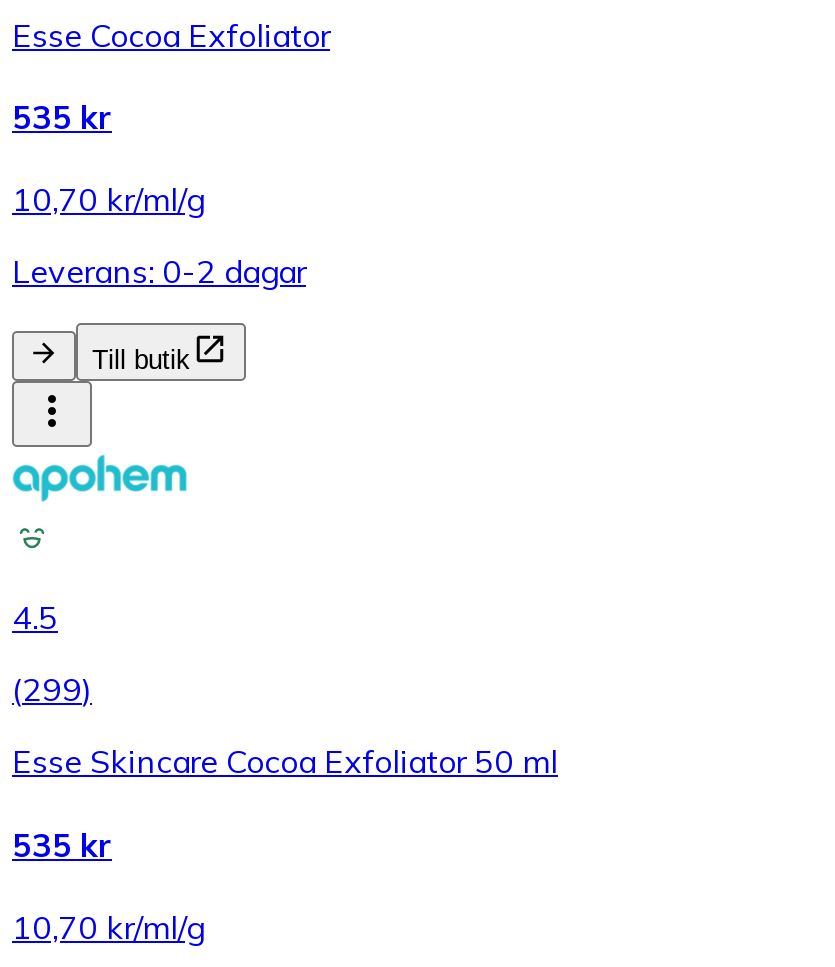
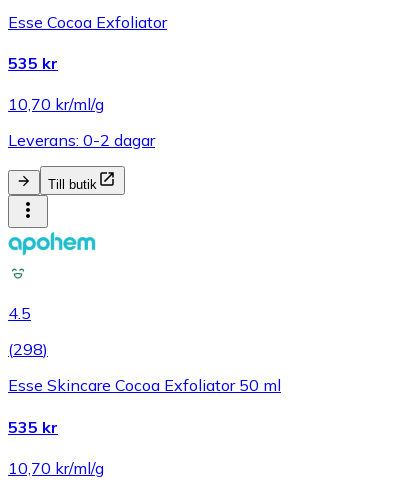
- (299)
+ (298)
